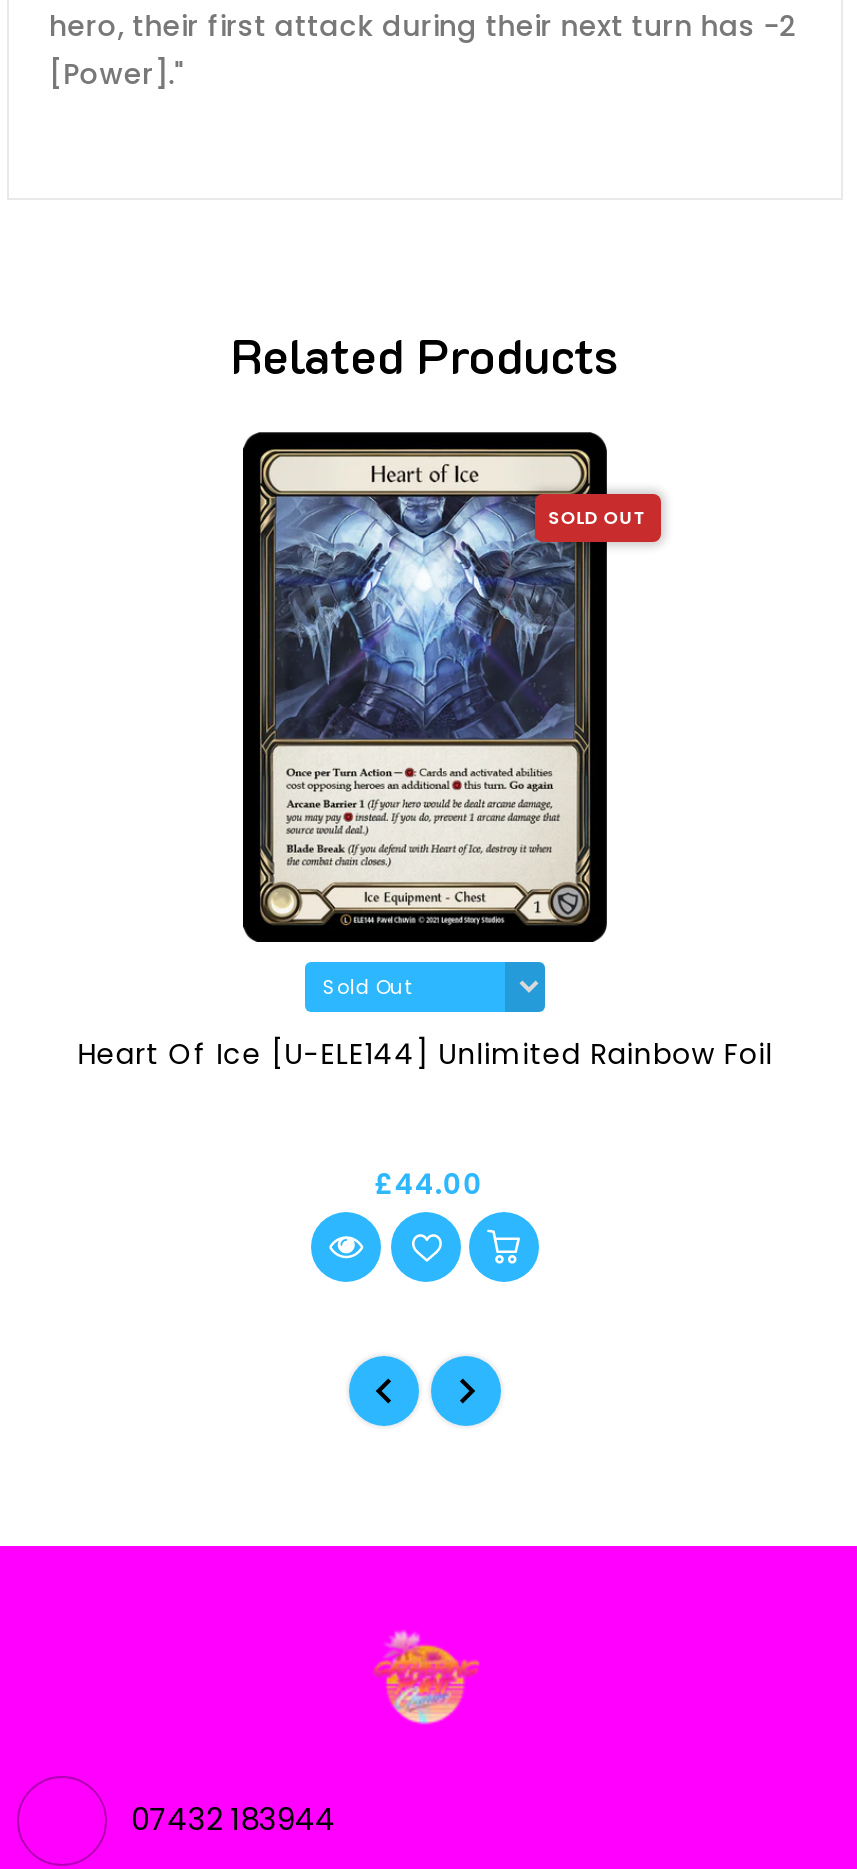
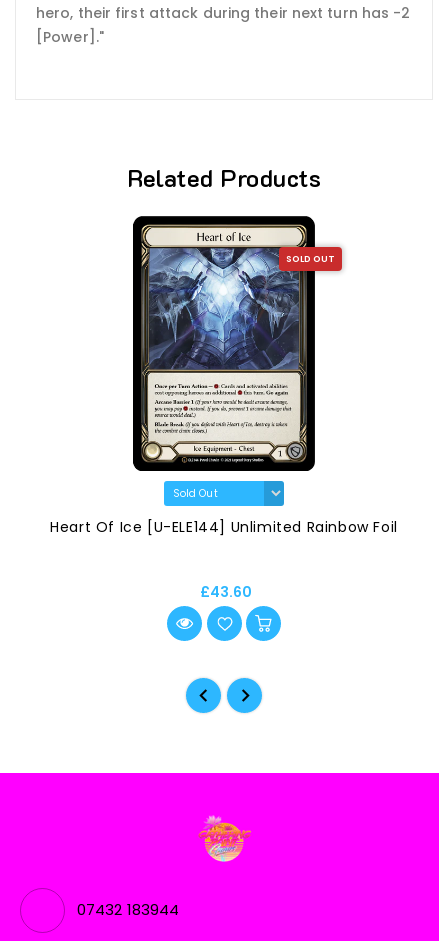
- £44.00
+ £43.60
